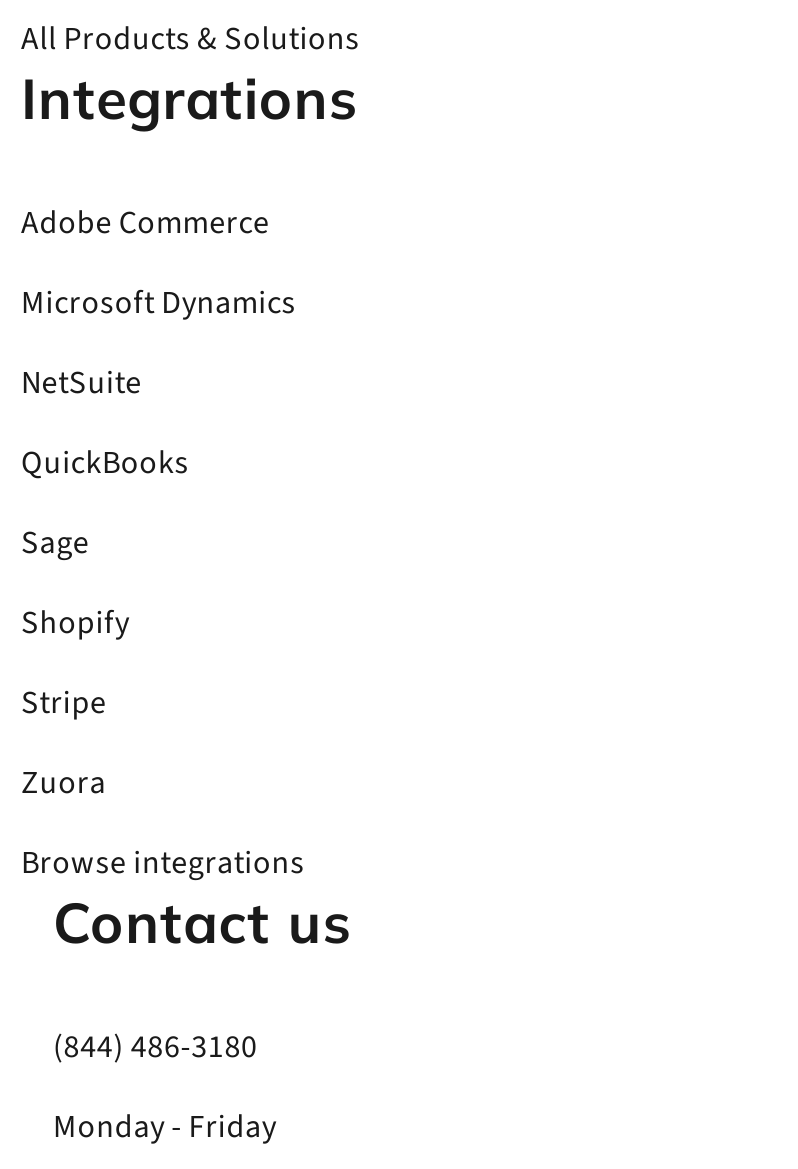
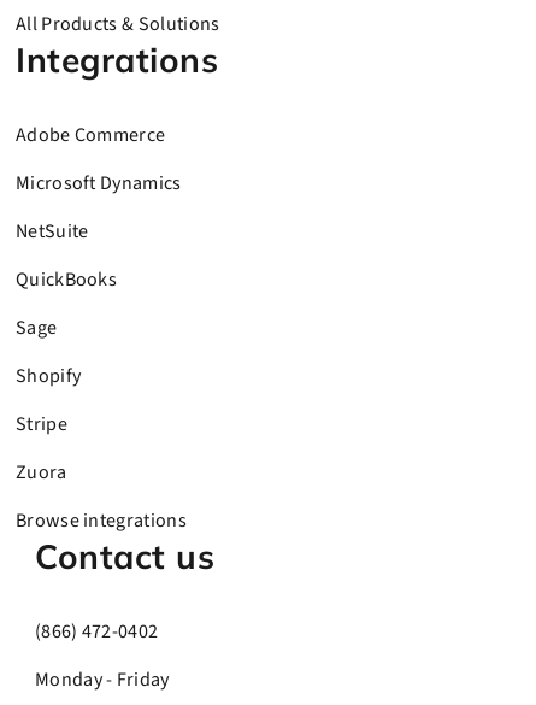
- (844) 486-3180
+ (866) 472-0402
